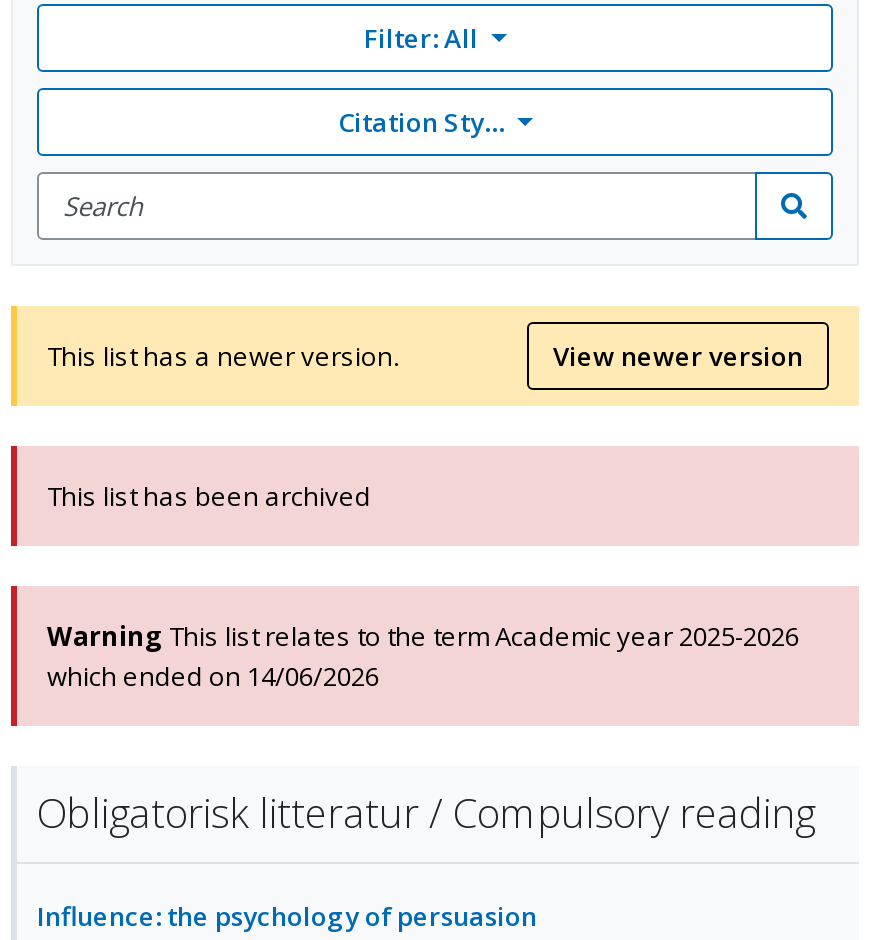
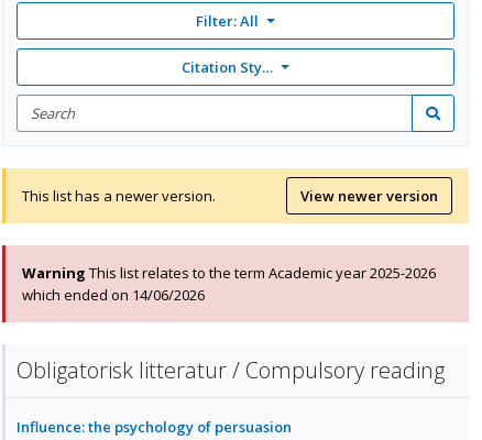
- This list has been archived
